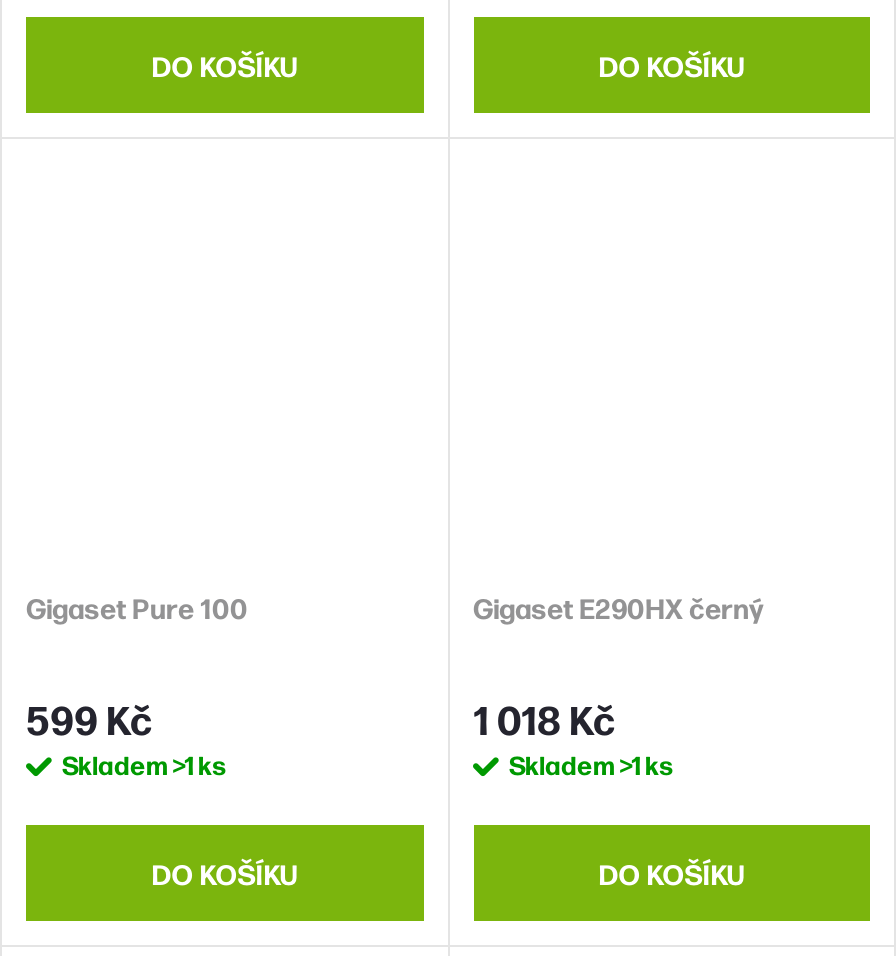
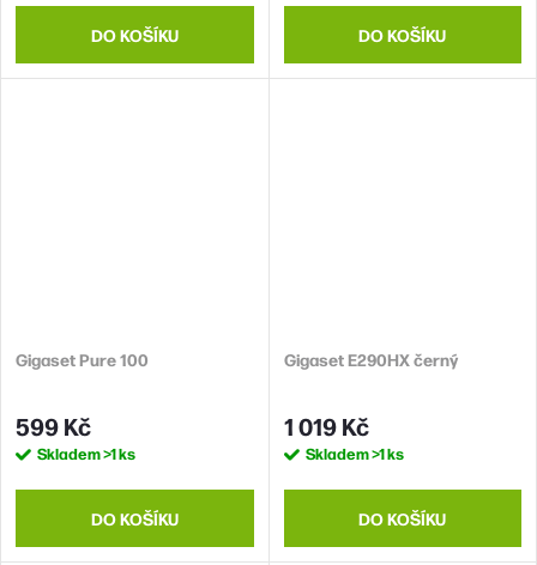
- 1 018 Kč
+ 1 019 Kč
